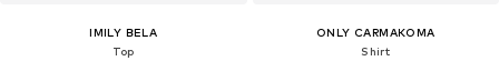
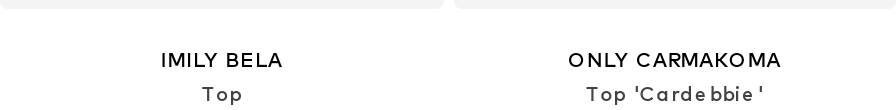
- Shirt
+ Top 'Cardebbie'
